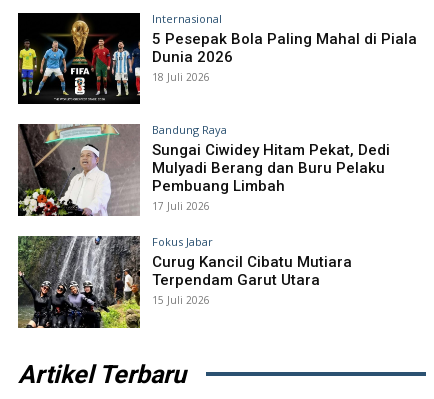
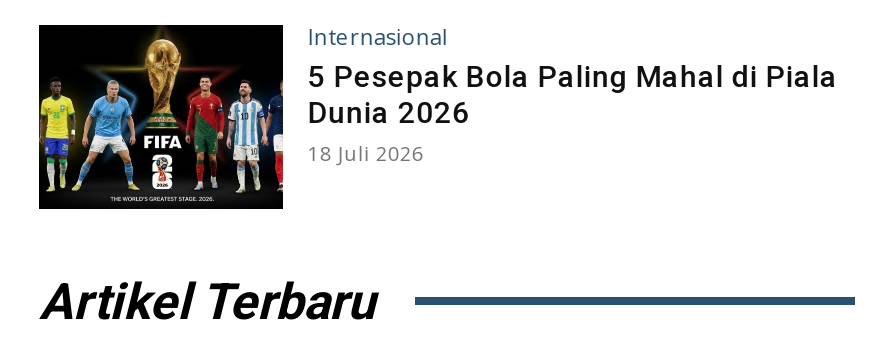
- [image]
- Bandung Raya
- Sungai Ciwidey Hitam Pekat, Dedi
- Mulyadi Berang dan Buru Pelaku
- Pembuang Limbah
- 17 Juli 2026
- Fokus Jabar
- Curug Kancil Cibatu Mutiara
- Terpendam Garut Utara
- 15 Juli 2026

- [image]
